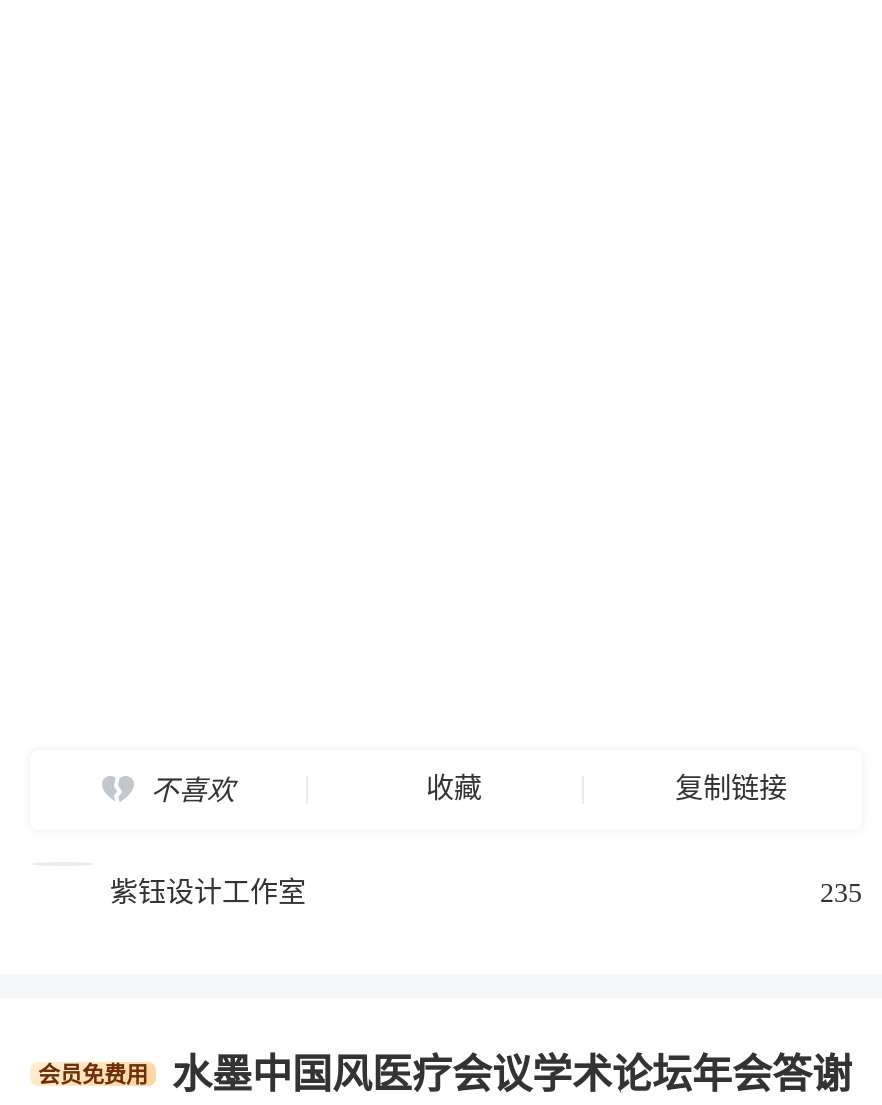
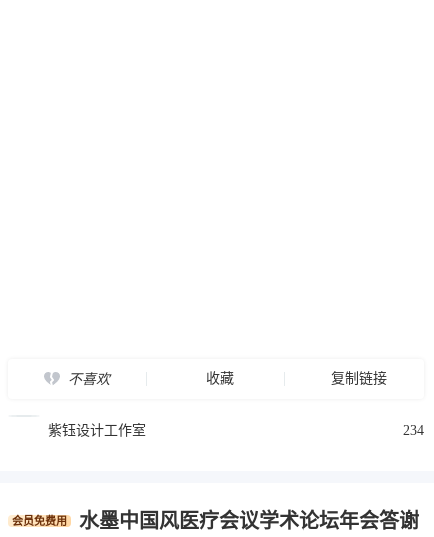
- 235
+ 234
